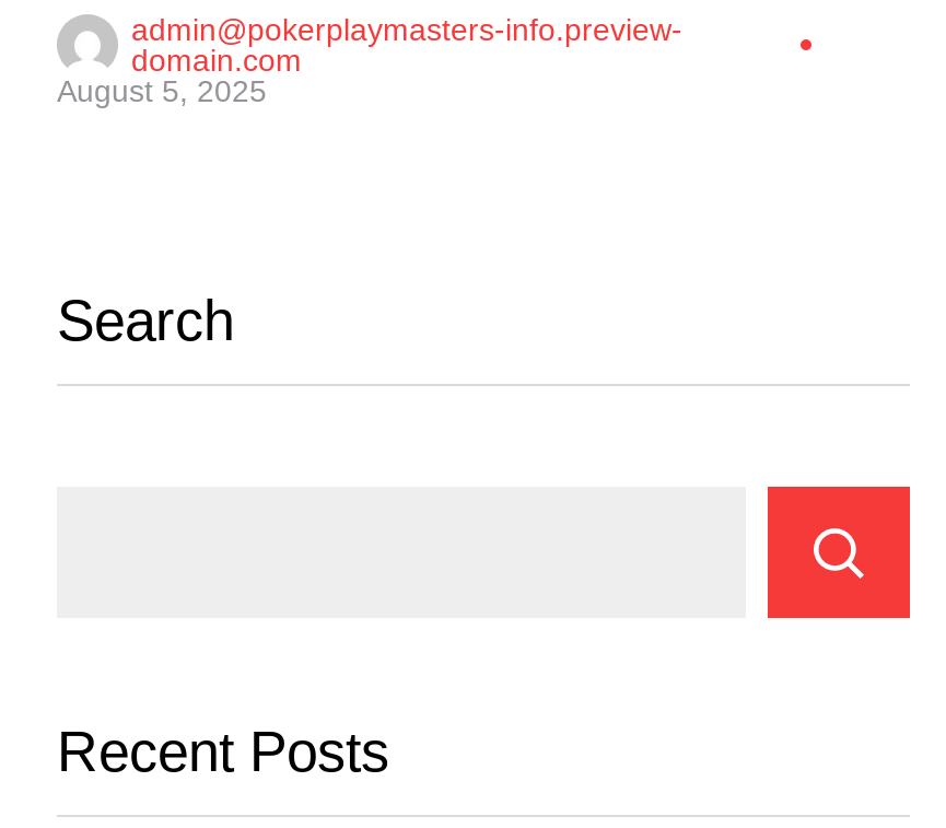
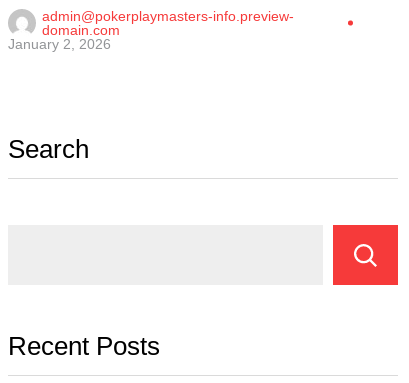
- August 5, 2025
+ January 2, 2026
